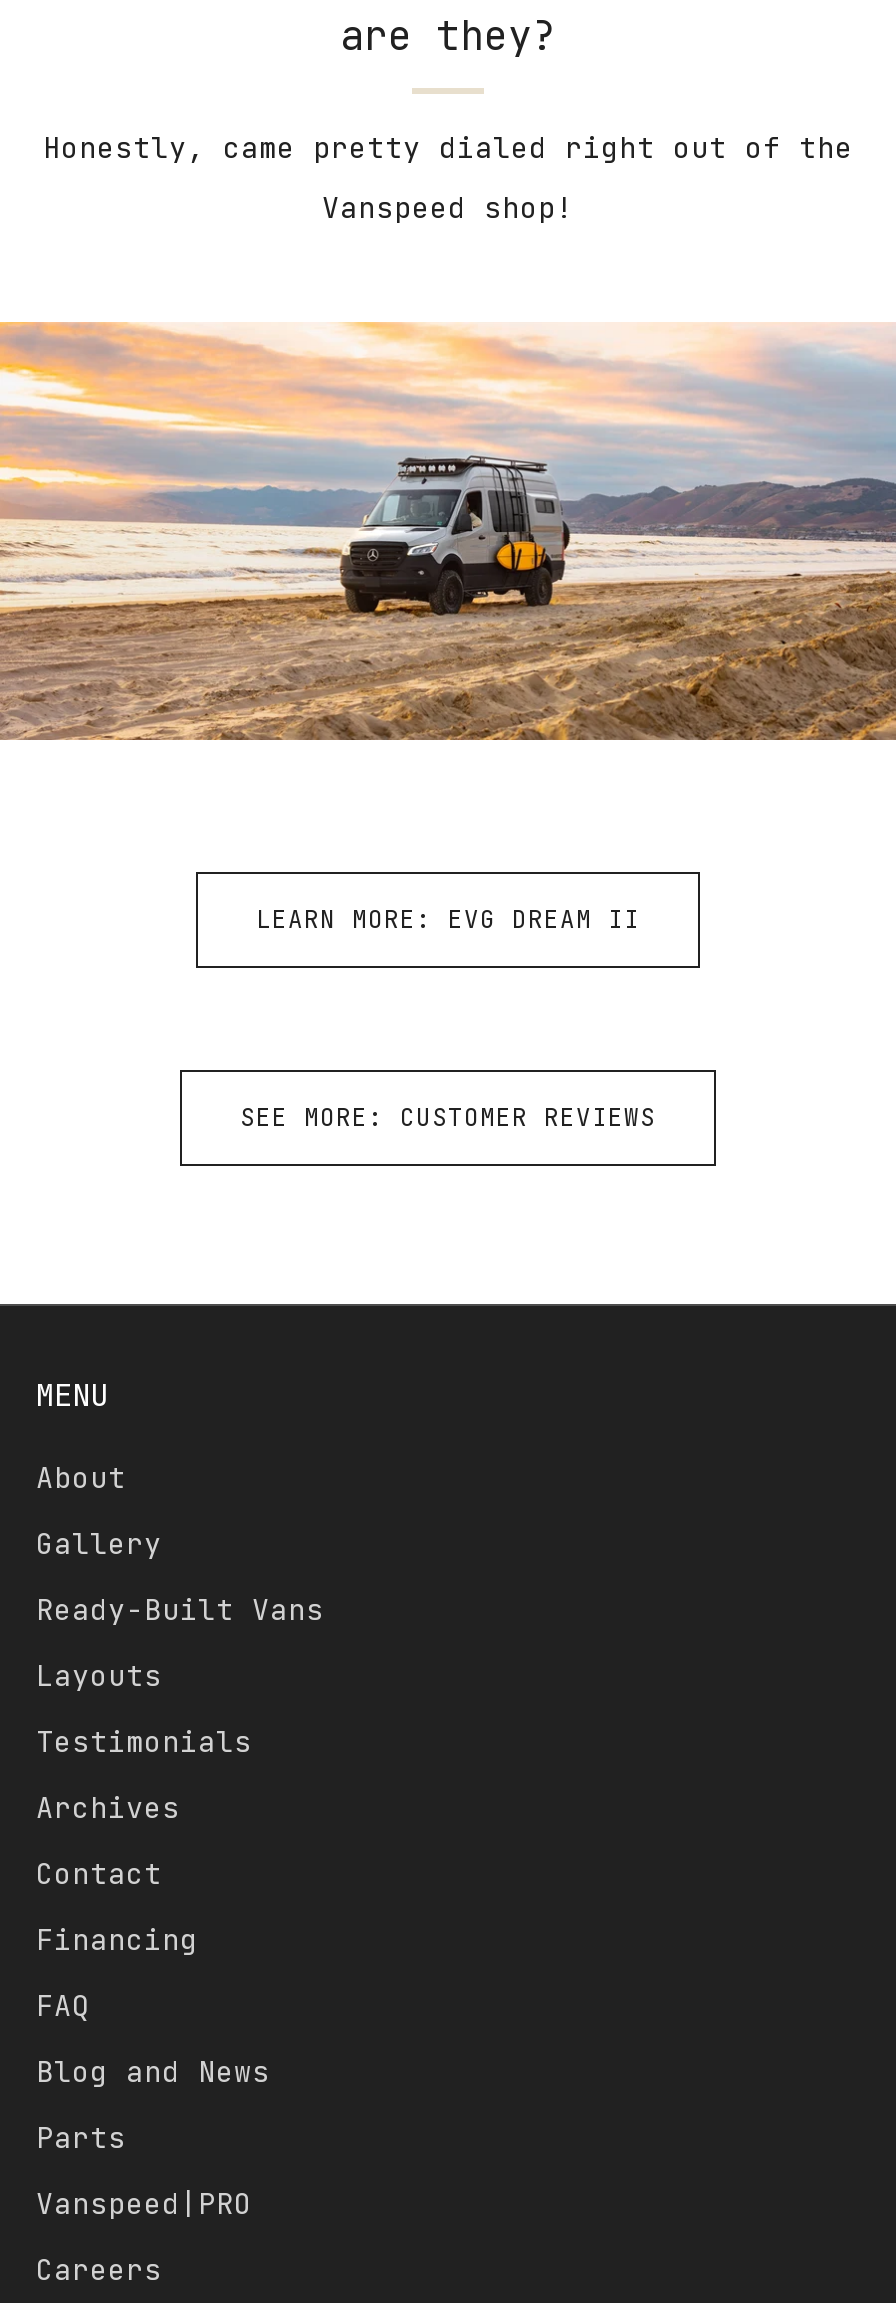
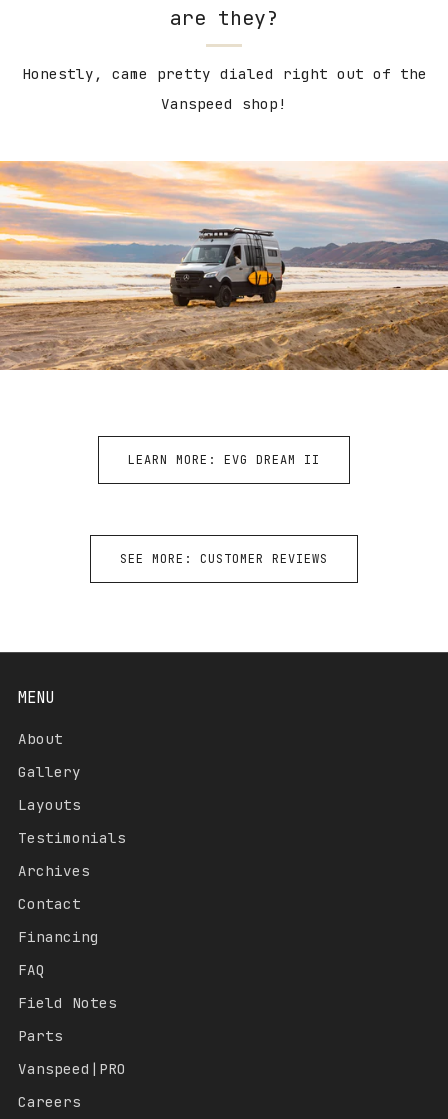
- Ready-Built Vans

- Blog and News
+ Field Notes
